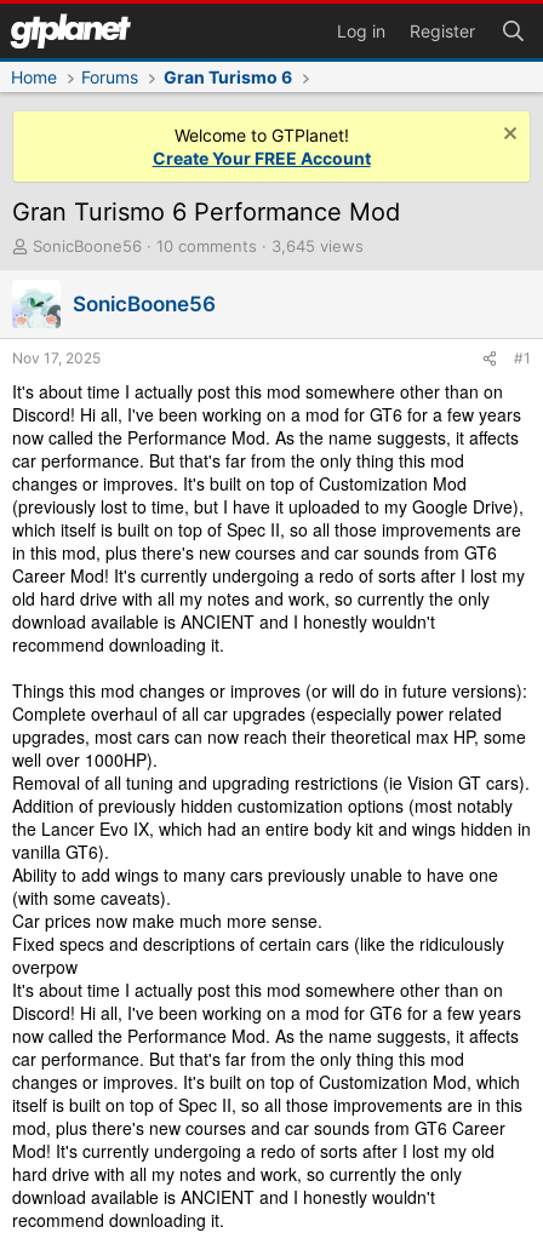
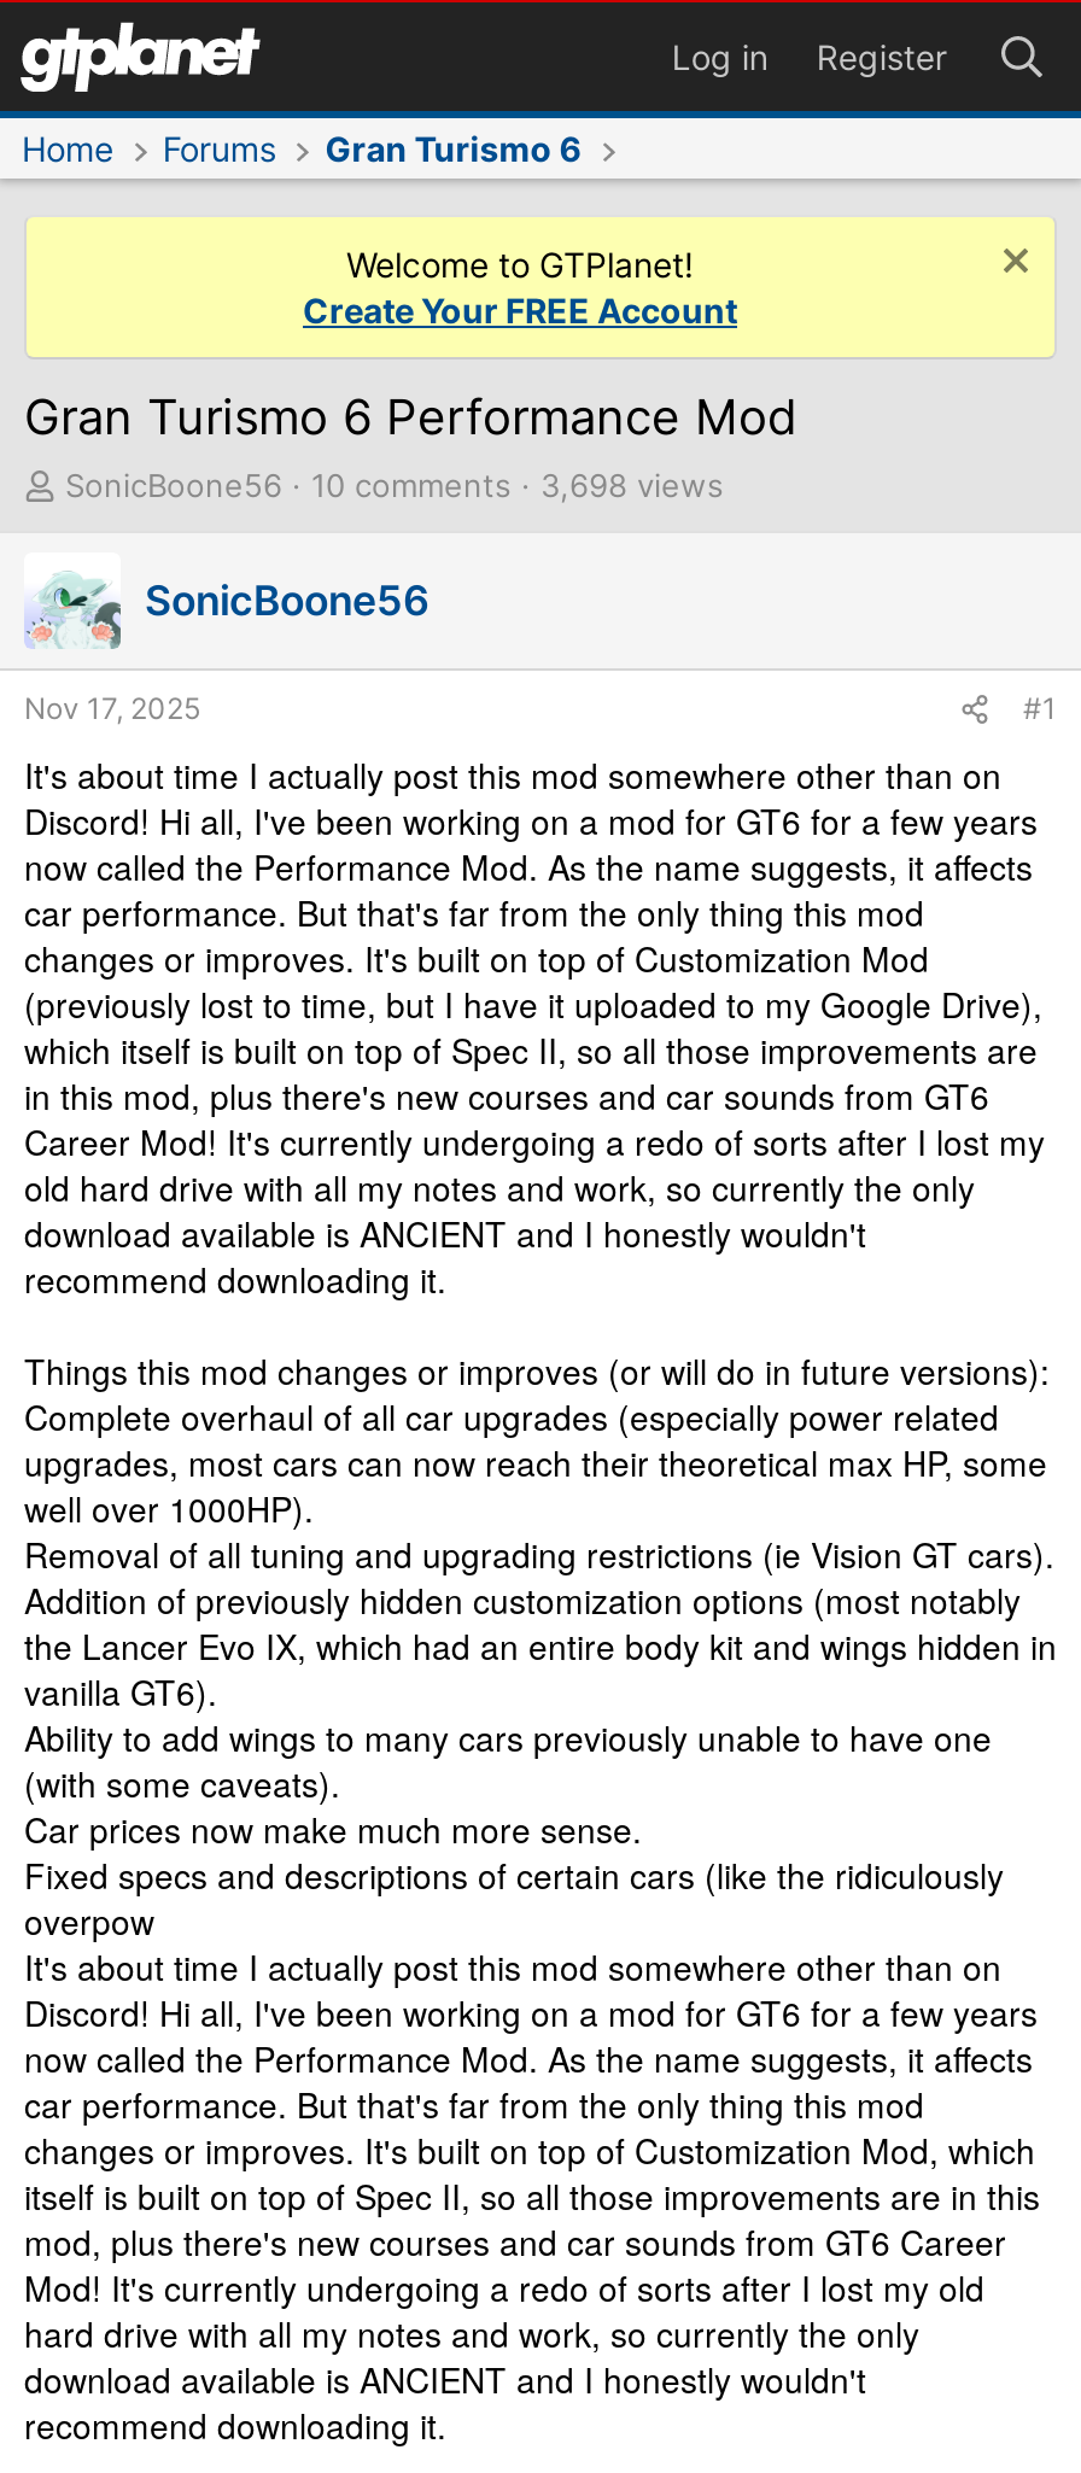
- 10 comments 3,645 views
+ 10 comments 3,698 views
